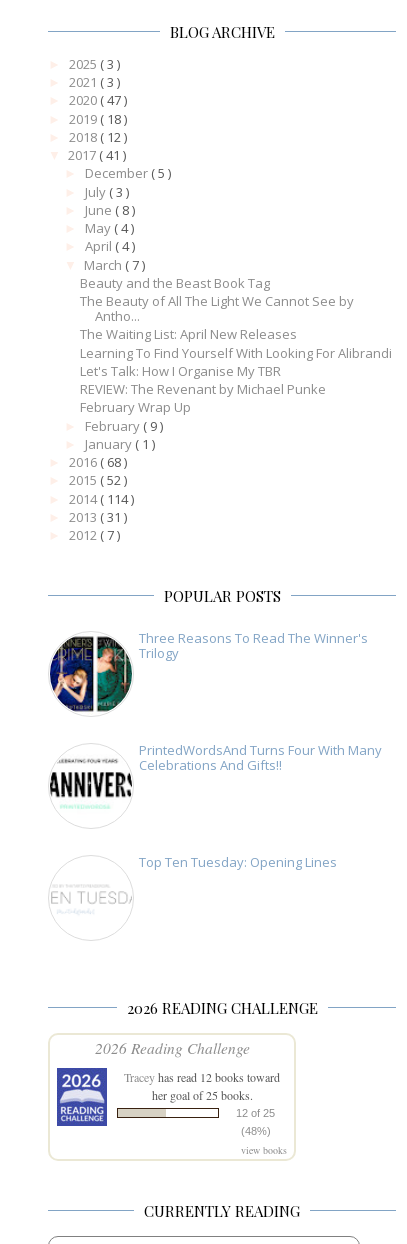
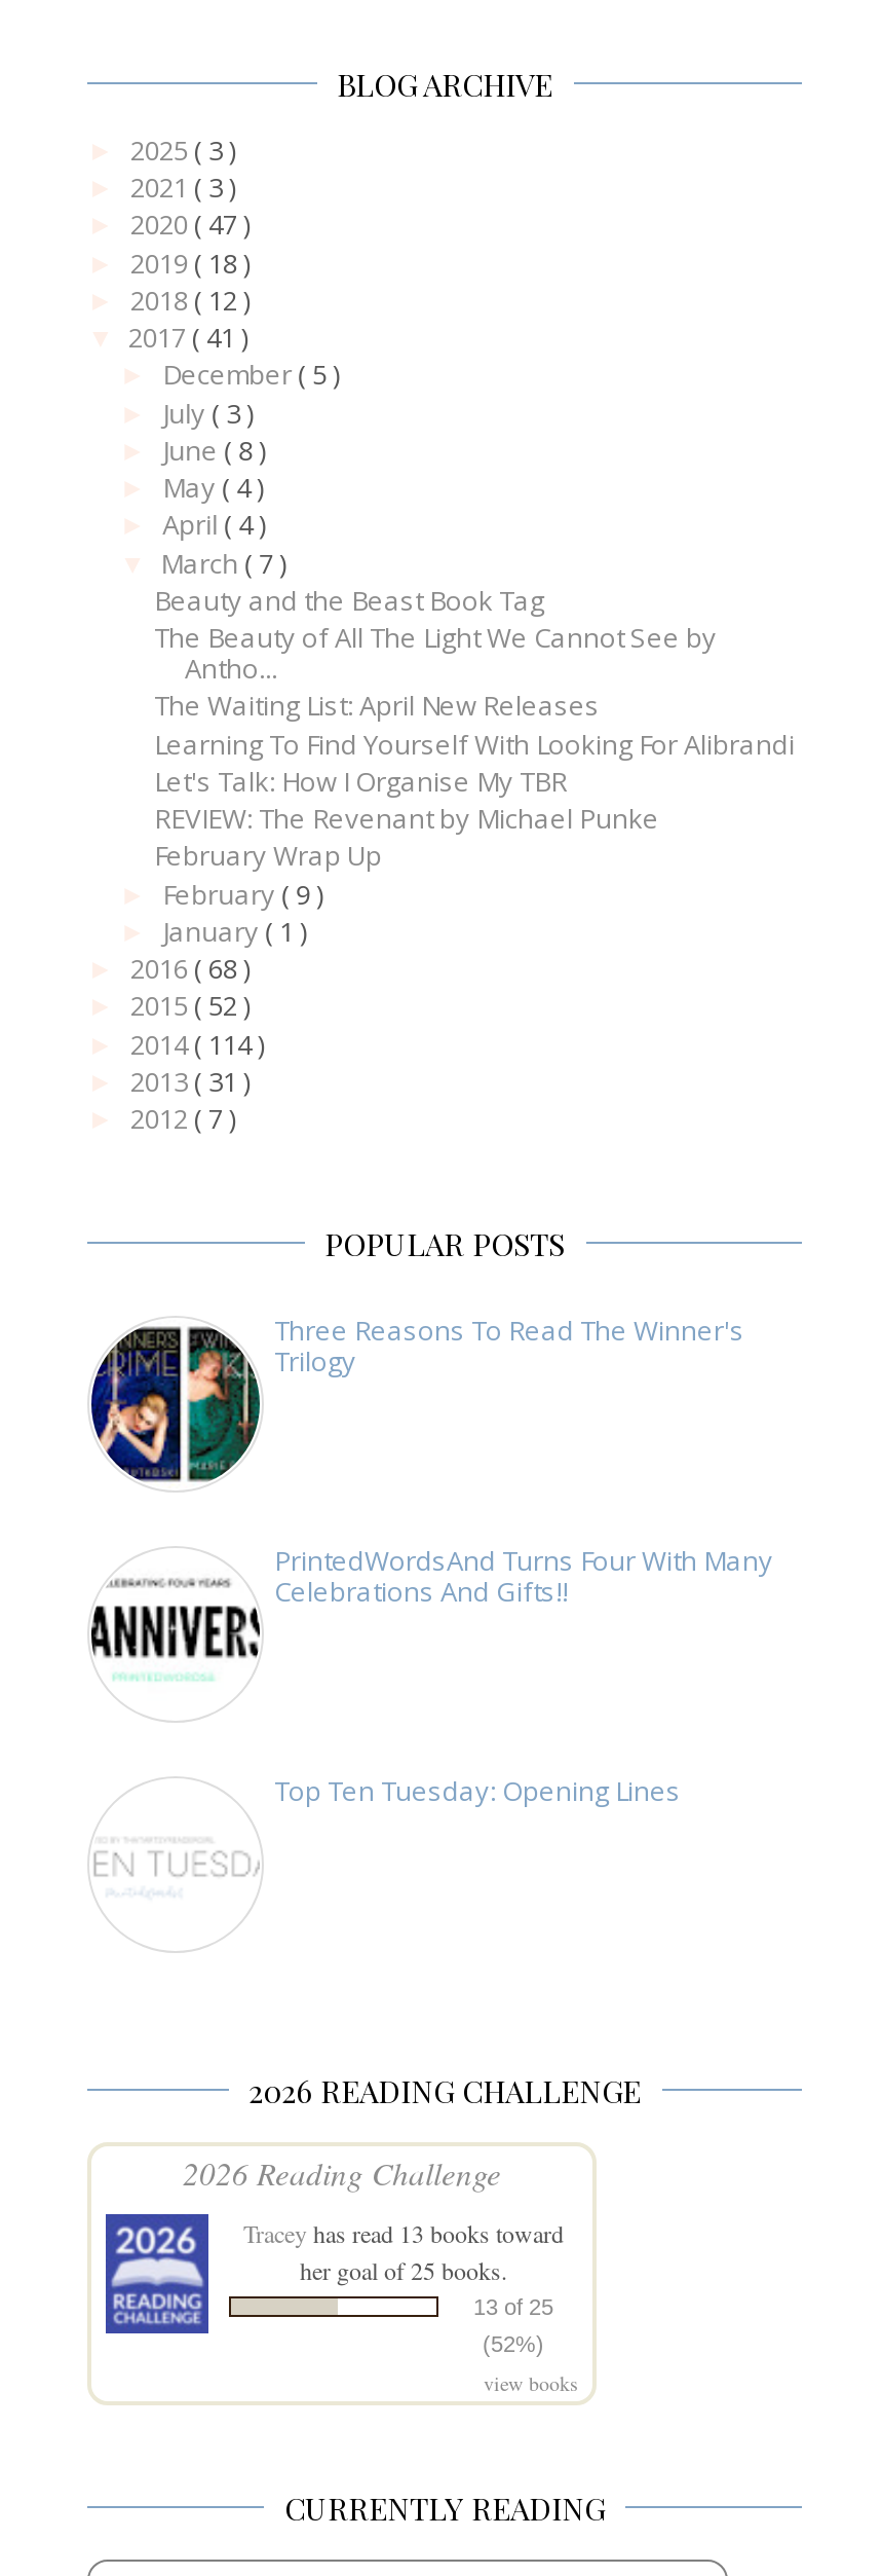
- Tracey has read 12 books toward
+ Tracey has read 13 books toward

- 12 of 25
+ 13 of 25

- (48%)
+ (52%)
